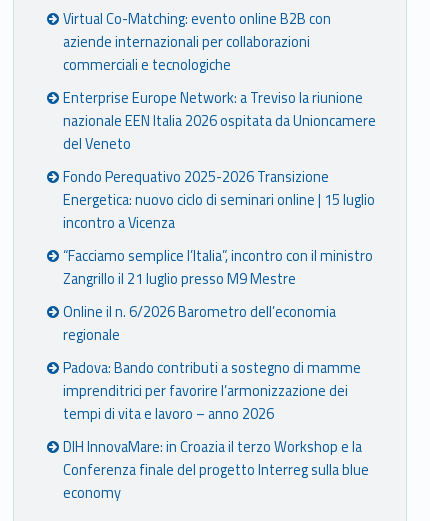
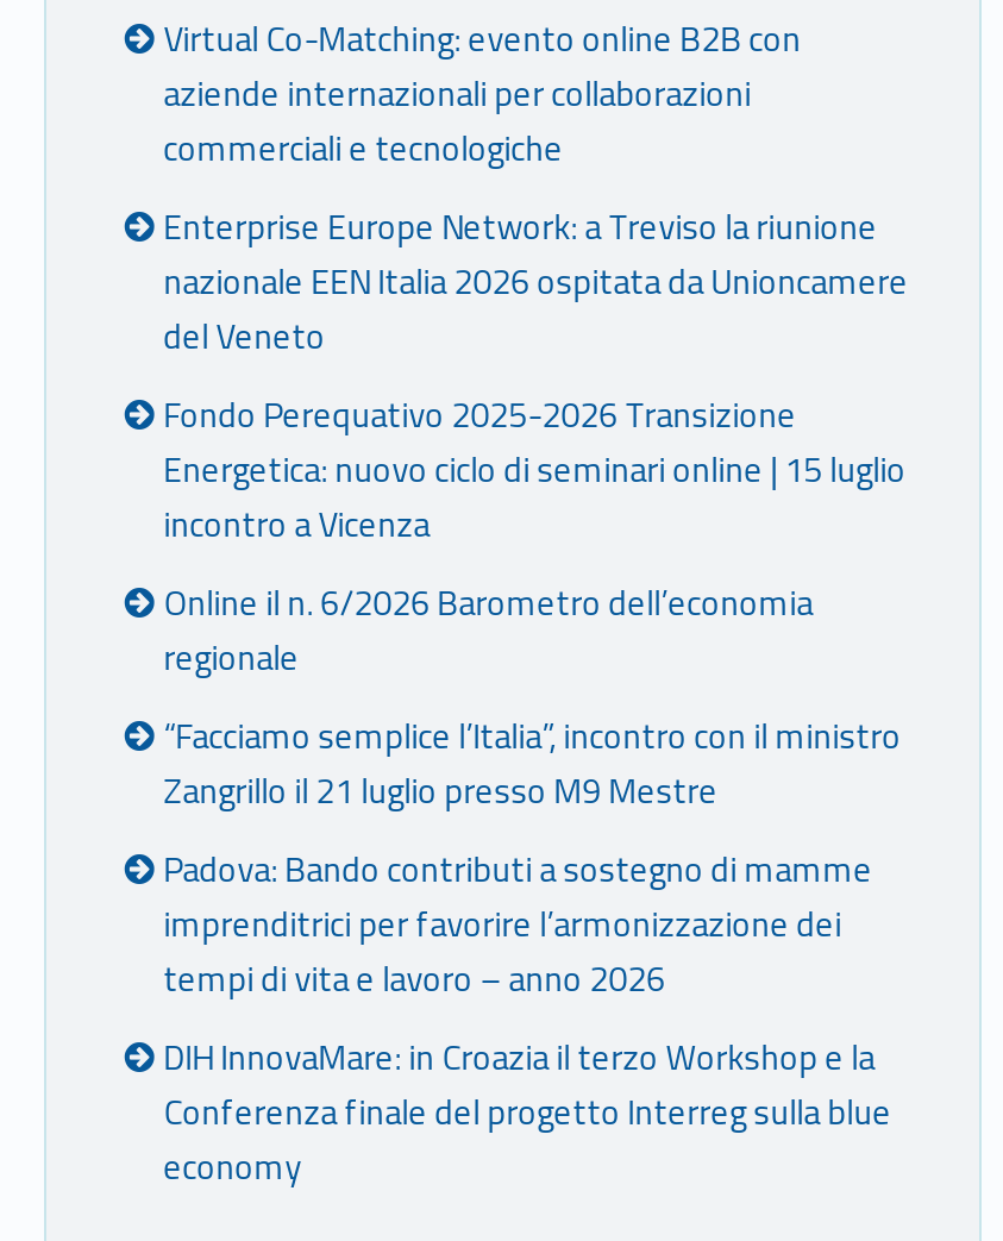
moved down: “Facciamo semplice l’Italia”, incontro con il ministro | Zangrillo il 21 luglio presso M9 Mestre

moved up: Online il n. 6/2026 Barometro dell’economia | regionale
